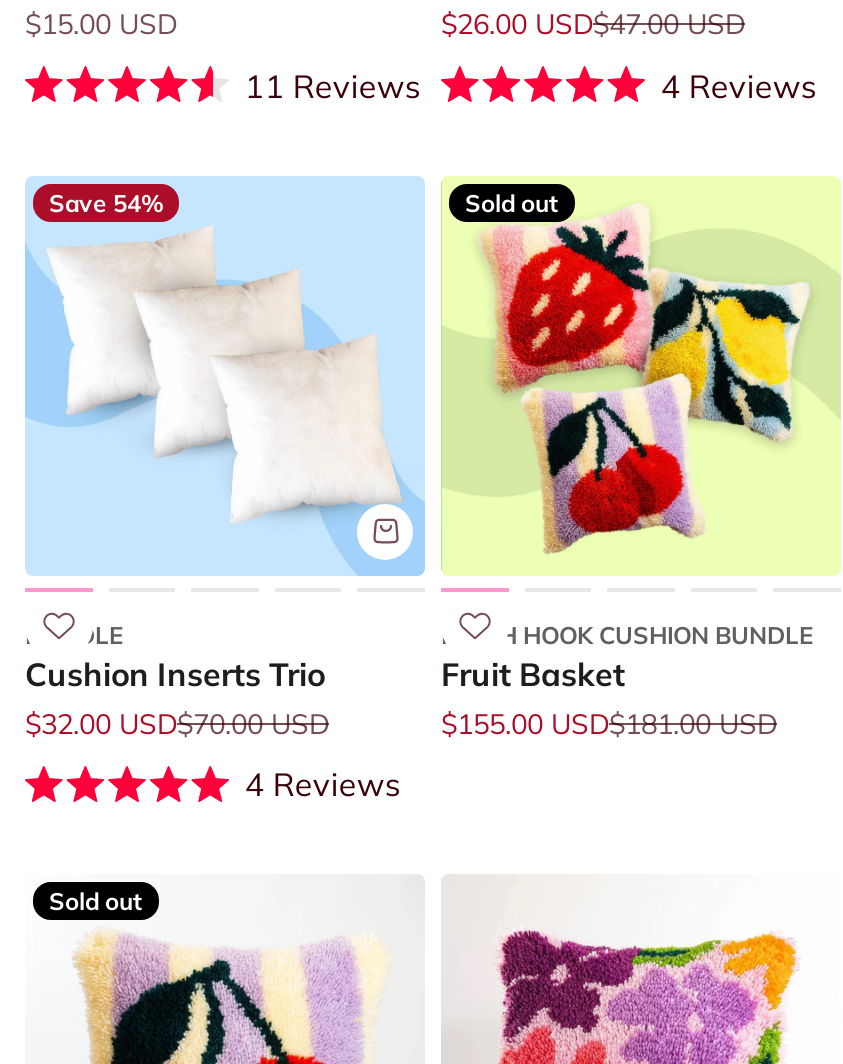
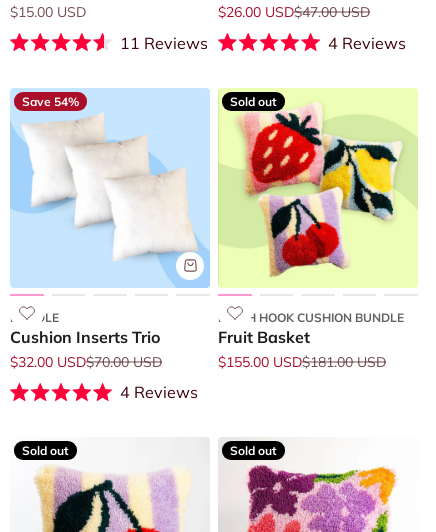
+ Sold out
